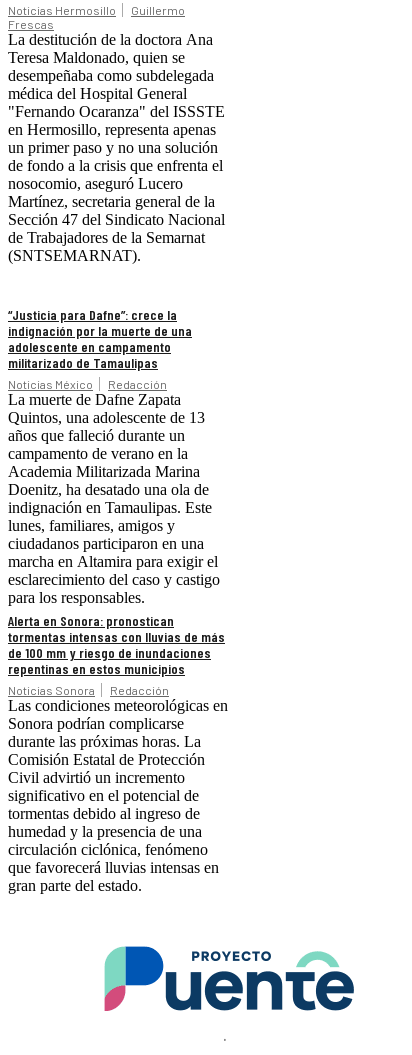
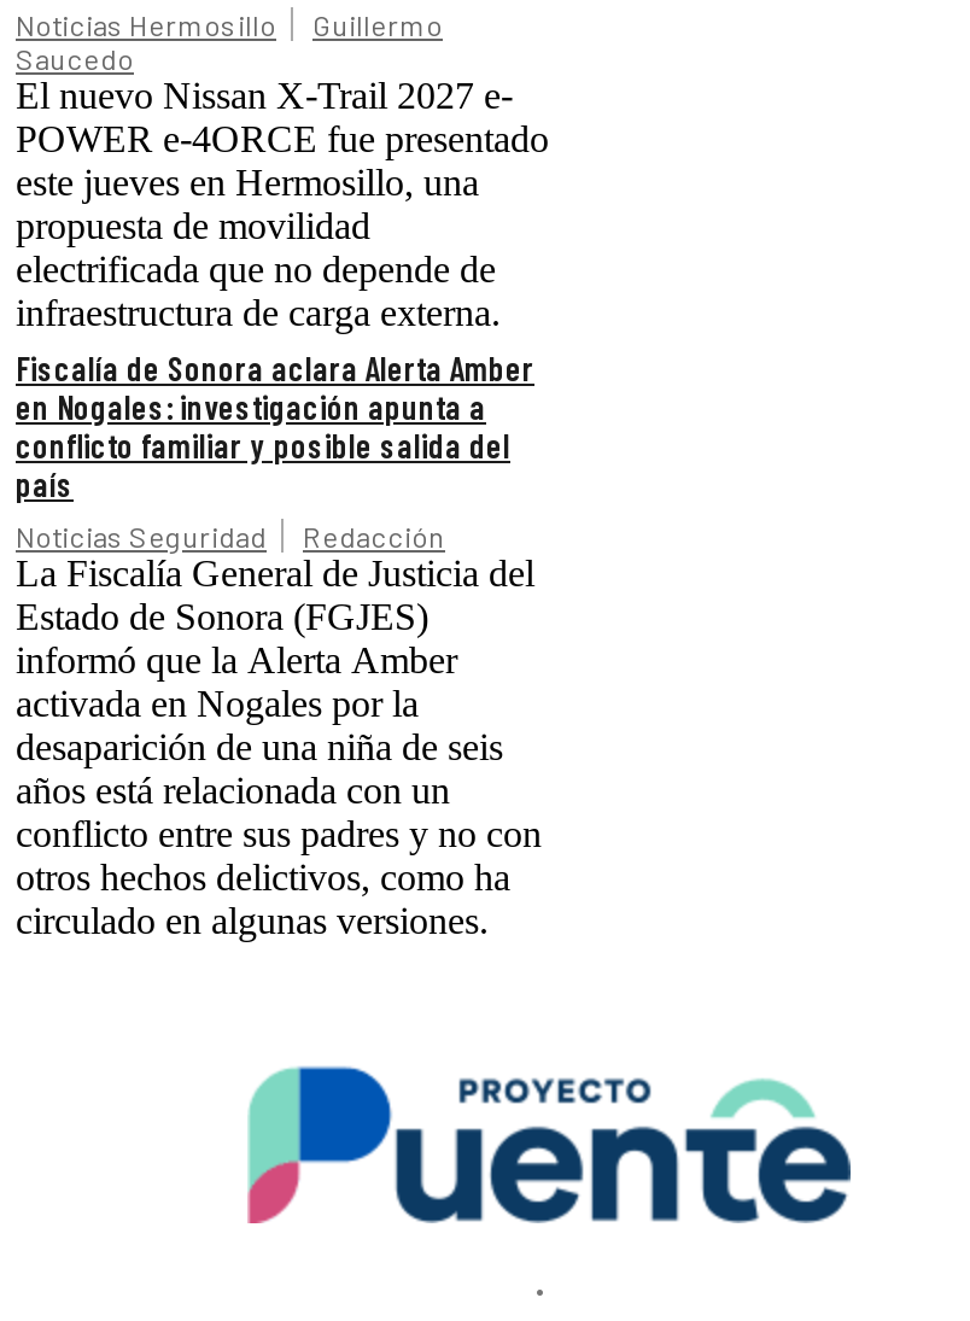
- Frescas
- La destitución de la doctora Ana
- Teresa Maldonado, quien se
- desempeñaba como subdelegada
- médica del Hospital General
- "Fernando Ocaranza" del ISSSTE
- en Hermosillo, representa apenas
- un primer paso y no una solución
- de fondo a la crisis que enfrenta el
- nosocomio, aseguró Lucero
- Martínez, secretaria general de la
- Sección 47 del Sindicato Nacional
- de Trabajadores de la Semarnat
- (SNTSEMARNAT).
- “Justicia para Dafne”: crece la
- indignación por la muerte de una
- adolescente en campamento
- militarizado de Tamaulipas
- Noticias México
+ Saucedo
+ El nuevo Nissan X-Trail 2027 e-
+ POWER e-4ORCE fue presentado
+ este jueves en Hermosillo, una
+ propuesta de movilidad
+ electrificada que no depende de
+ infraestructura de carga externa.
+ Fiscalía de Sonora aclara Alerta Amber
+ en Nogales: investigación apunta a
+ conflicto familiar y posible salida del
+ país
+ Noticias Seguridad

- La muerte de Dafne Zapata
- Quintos, una adolescente de 13
- años que falleció durante un
- campamento de verano en la
- Academia Militarizada Marina
- Doenitz, ha desatado una ola de
- indignación en Tamaulipas. Este
- lunes, familiares, amigos y
- ciudadanos participaron en una
- marcha en Altamira para exigir el
- esclarecimiento del caso y castigo
- para los responsables.
- Alerta en Sonora: pronostican
- tormentas intensas con lluvias de más
- de 100 mm y riesgo de inundaciones
- repentinas en estos municipios
- Noticias Sonora
- Redacción
- Las condiciones meteorológicas en
- Sonora podrían complicarse
- durante las próximas horas. La
- Comisión Estatal de Protección
- Civil advirtió un incremento
- significativo en el potencial de
- tormentas debido al ingreso de
- humedad y la presencia de una
- circulación ciclónica, fenómeno
- que favorecerá lluvias intensas en
- gran parte del estado.
+ La Fiscalía General de Justicia del
+ Estado de Sonora (FGJES)
+ informó que la Alerta Amber
+ activada en Nogales por la
+ desaparición de una niña de seis
+ años está relacionada con un
+ conflicto entre sus padres y no con
+ otros hechos delictivos, como ha
+ circulado en algunas versiones.
